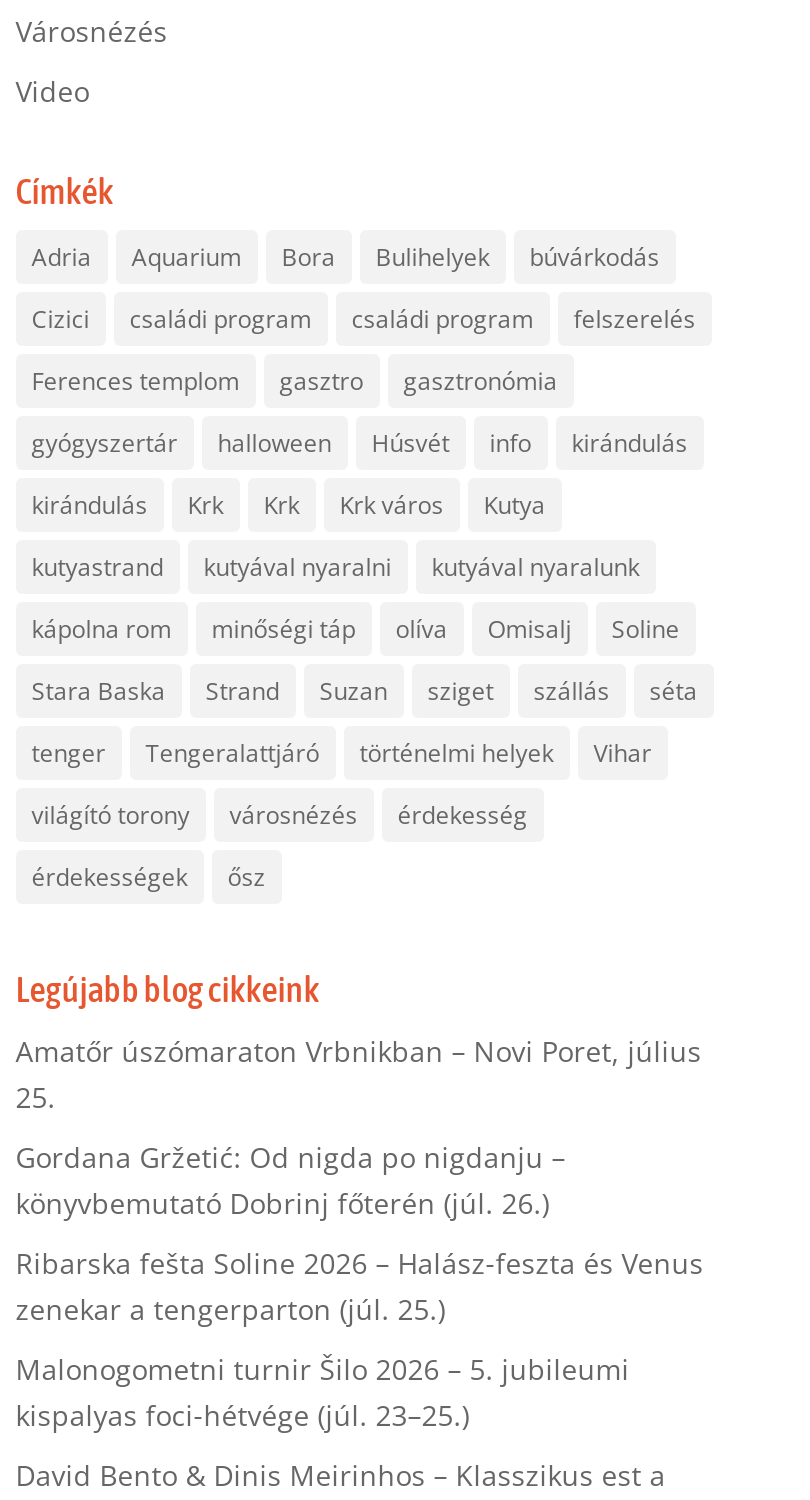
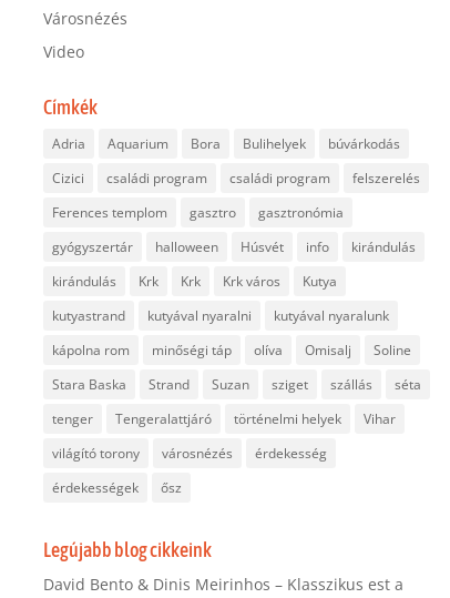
- Amatőr úszómaraton Vrbnikban – Novi Poret, július
- 25.
- Gordana Gržetić: Od nigda po nigdanju –
- könyvbemutató Dobrinj főterén (júl. 26.)
- Ribarska fešta Soline 2026 – Halász-feszta és Venus
- zenekar a tengerparton (júl. 25.)
- Malonogometni turnir Šilo 2026 – 5. jubileumi
- kispalyas foci-hétvége (júl. 23–25.)
